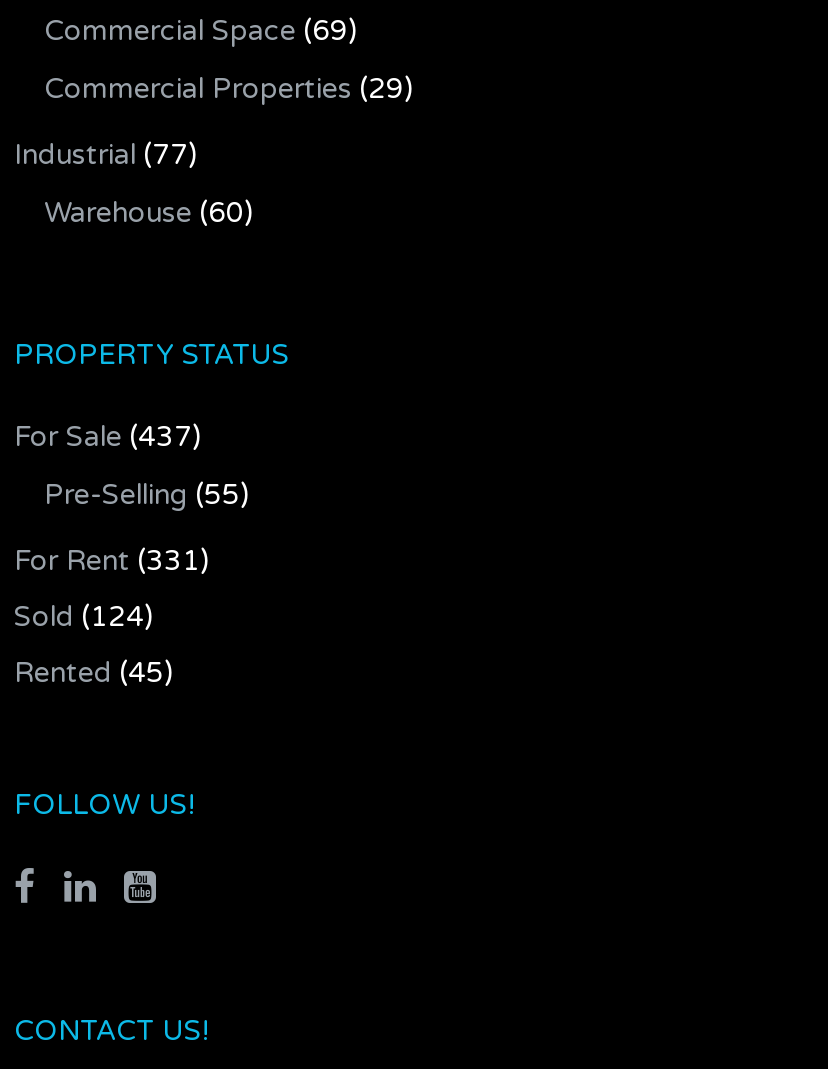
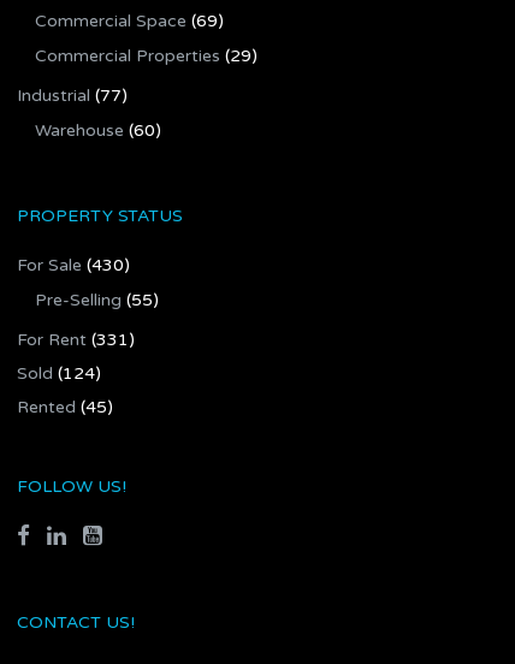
- For Sale (437)
+ For Sale (430)
